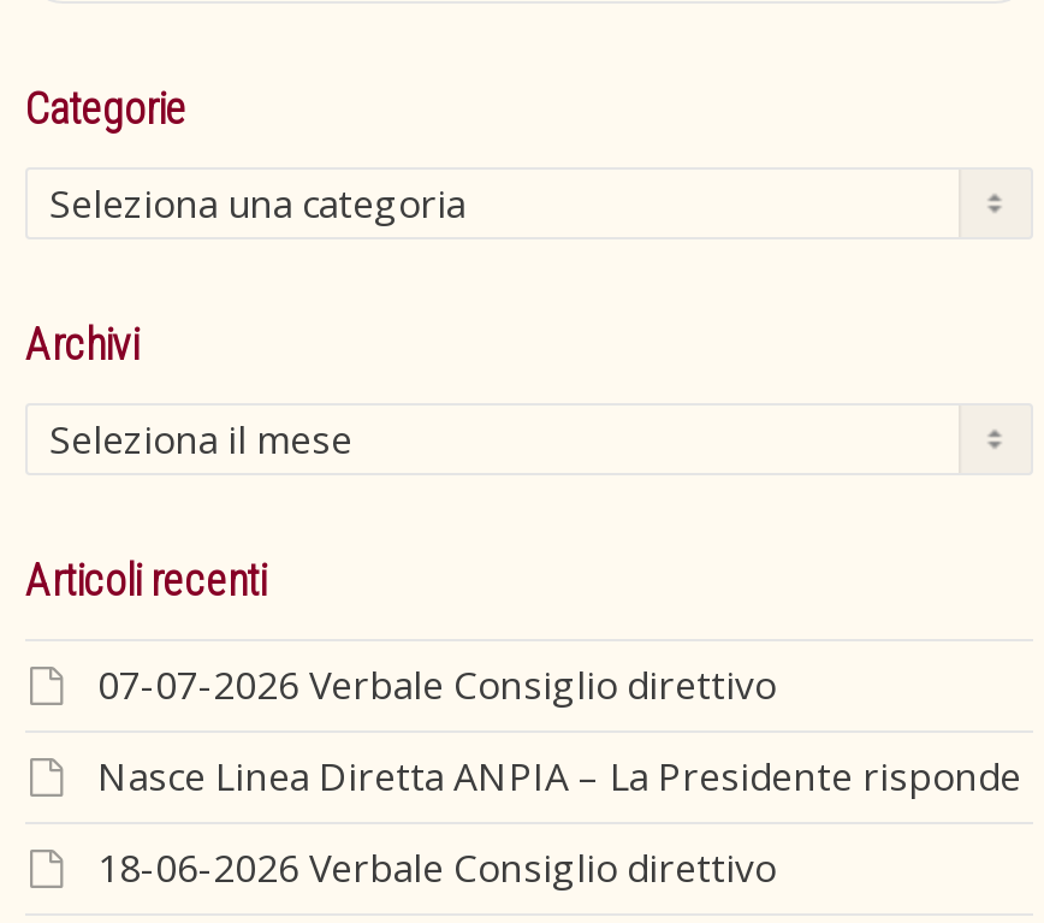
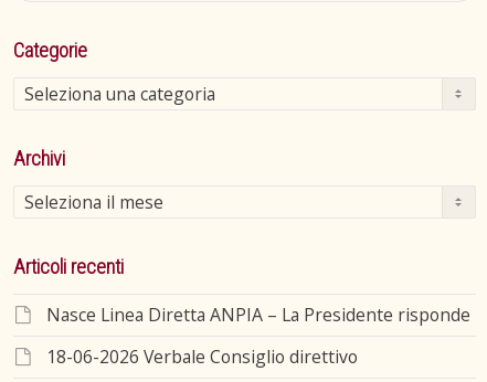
- 07-07-2026 Verbale Consiglio direttivo
